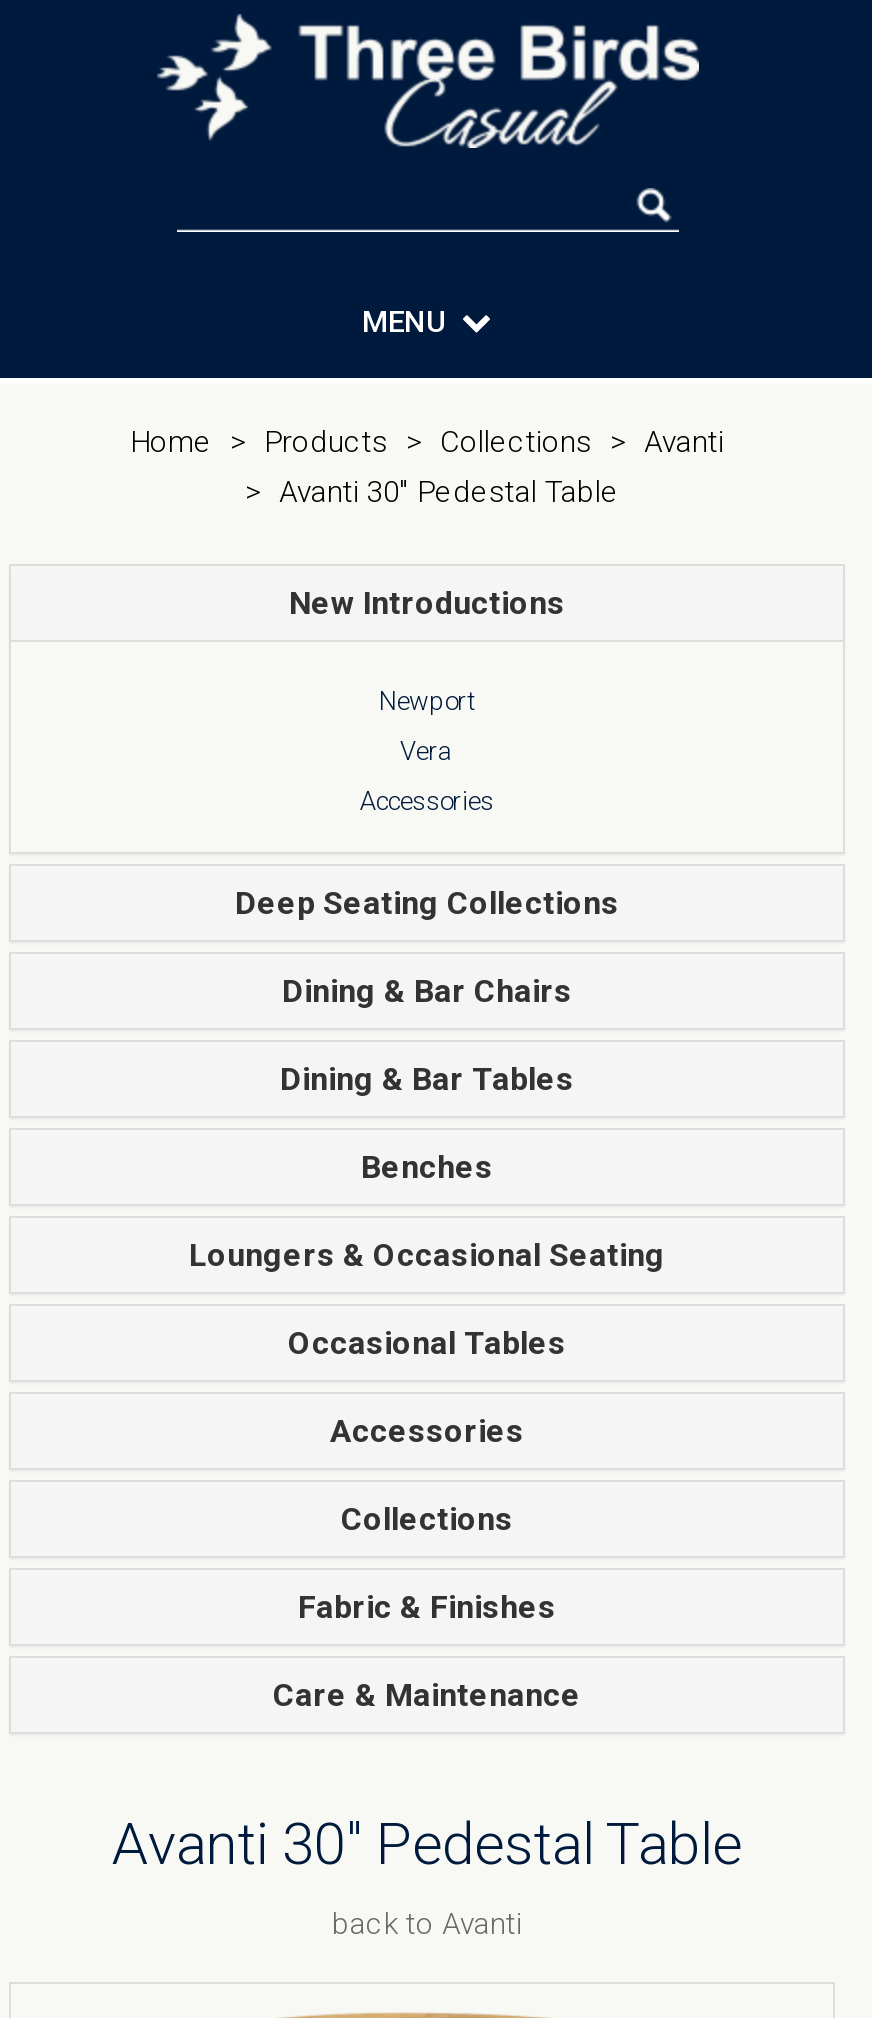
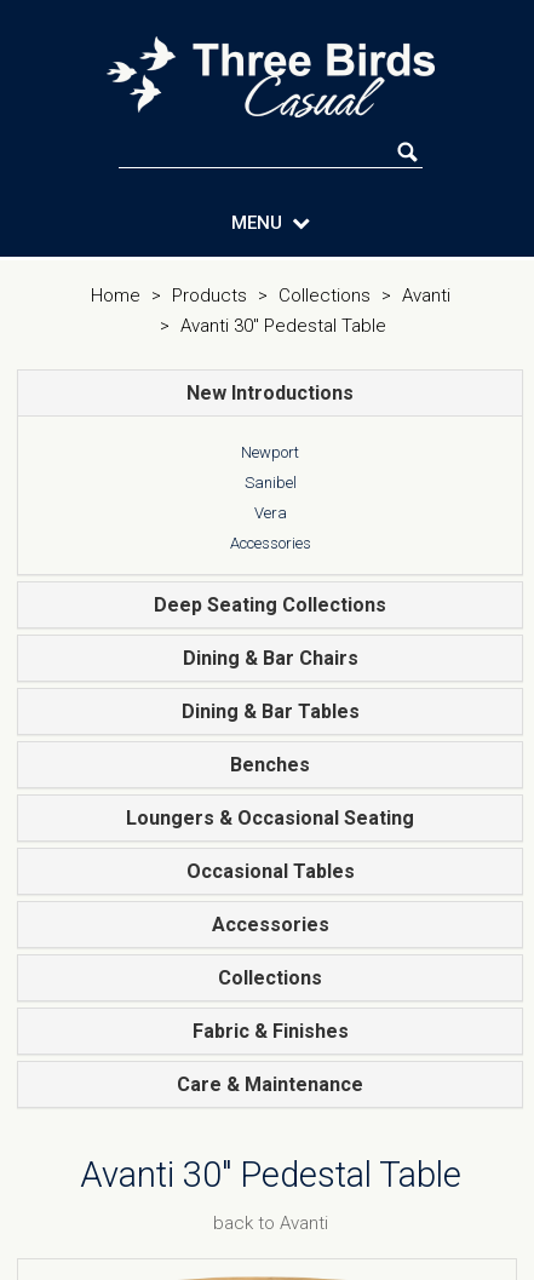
+ Sanibel
